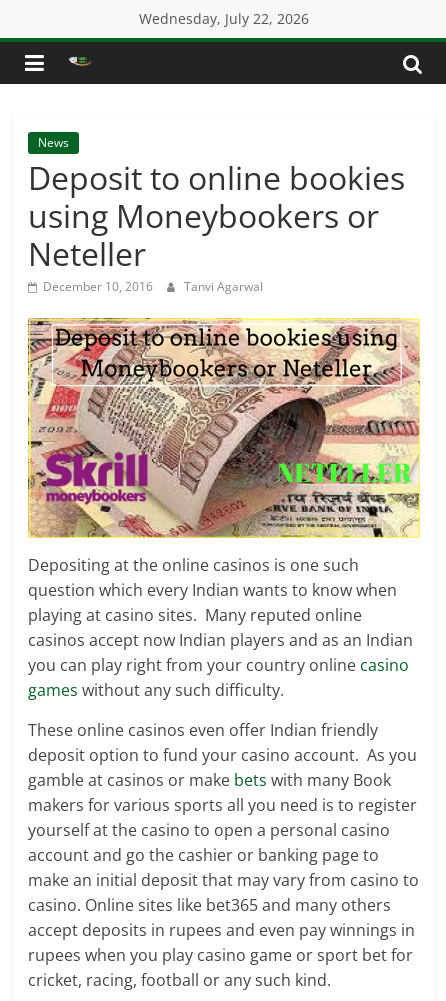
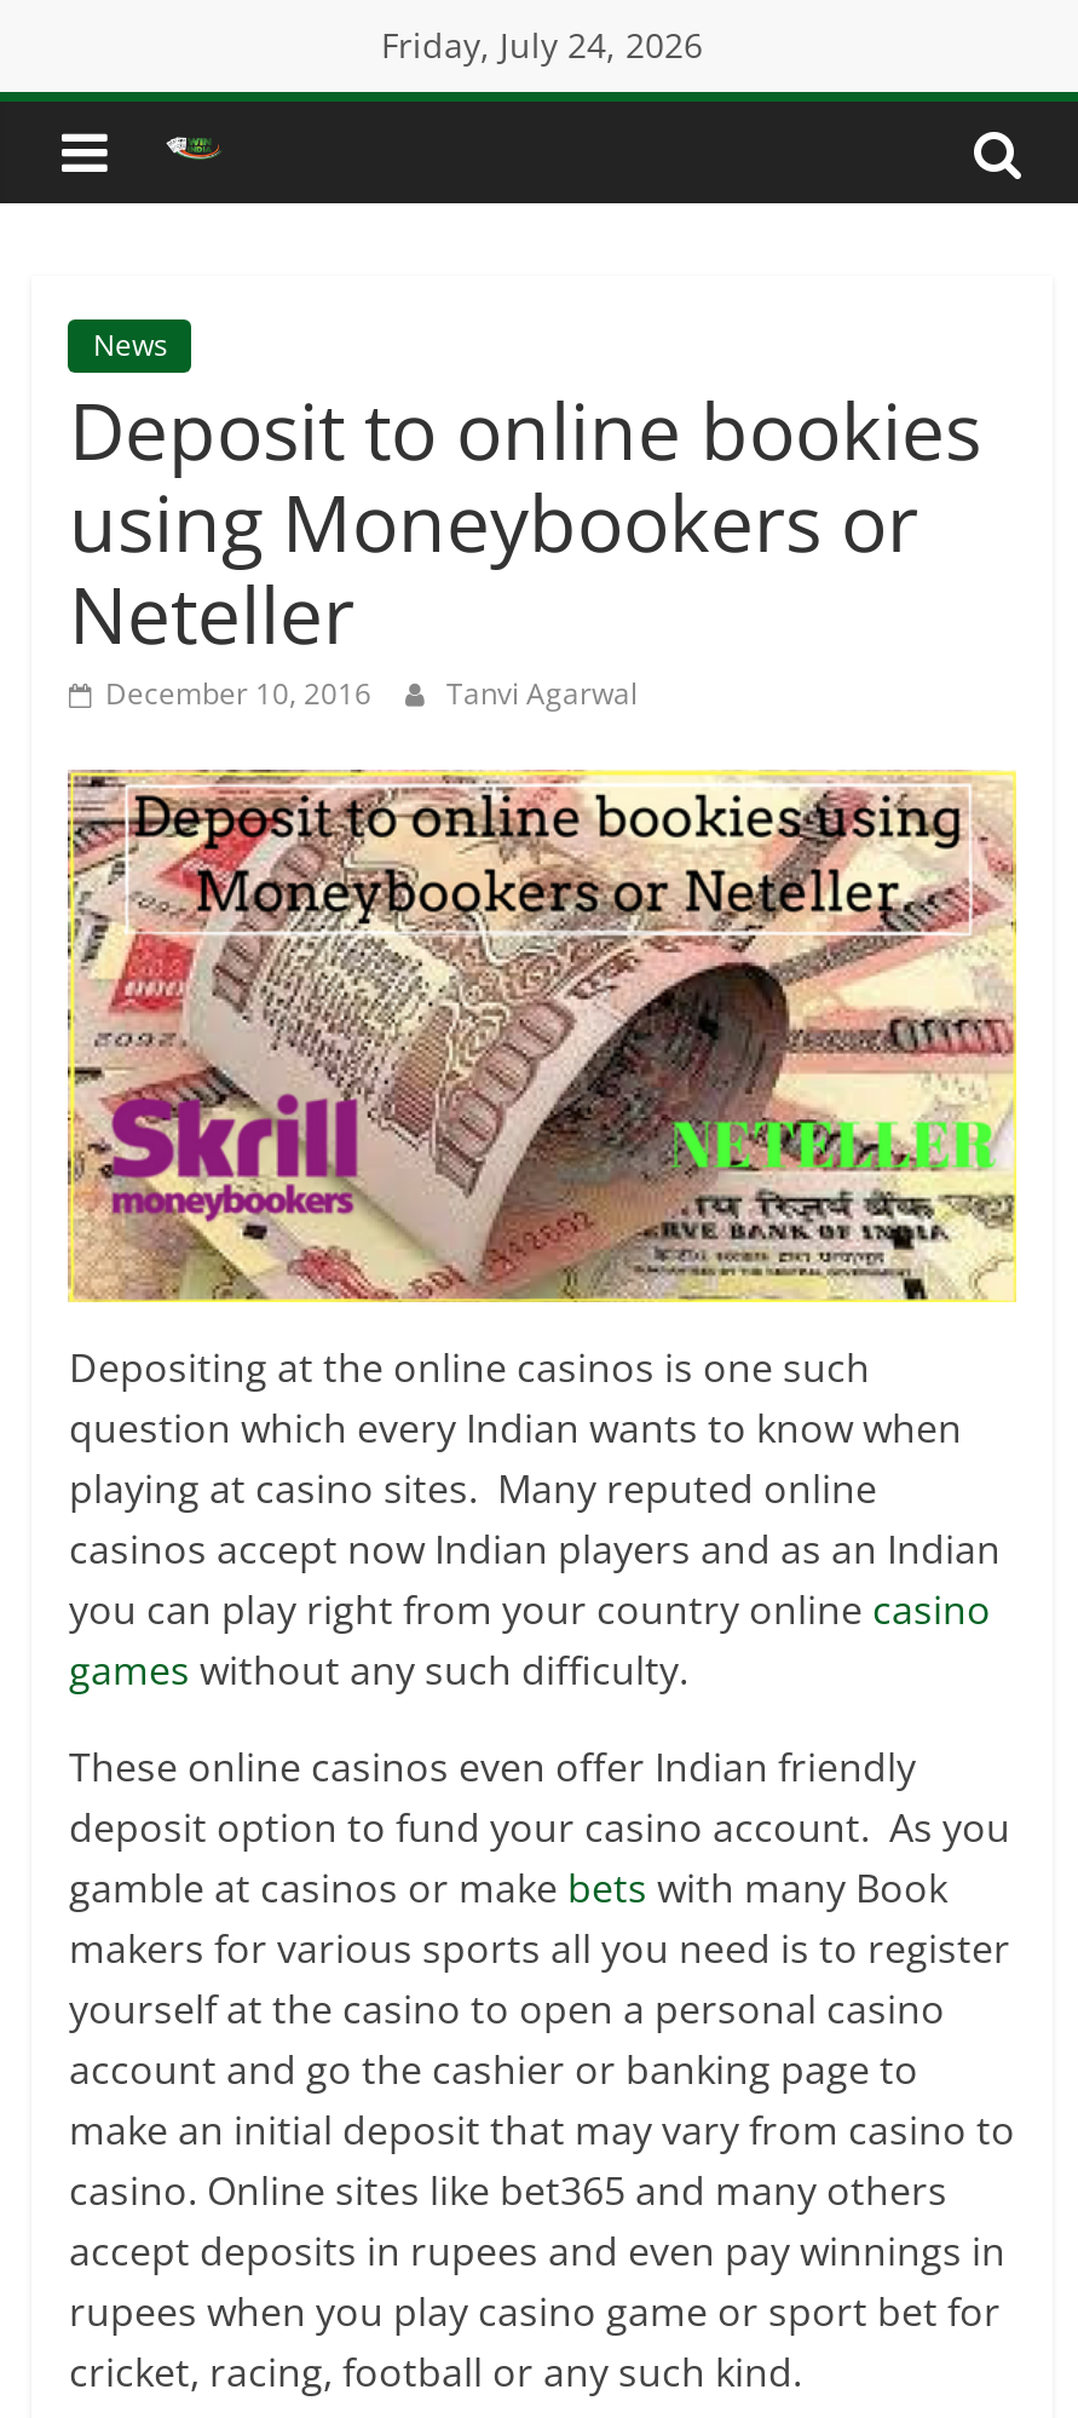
- Wednesday, July 22, 2026
+ Friday, July 24, 2026
